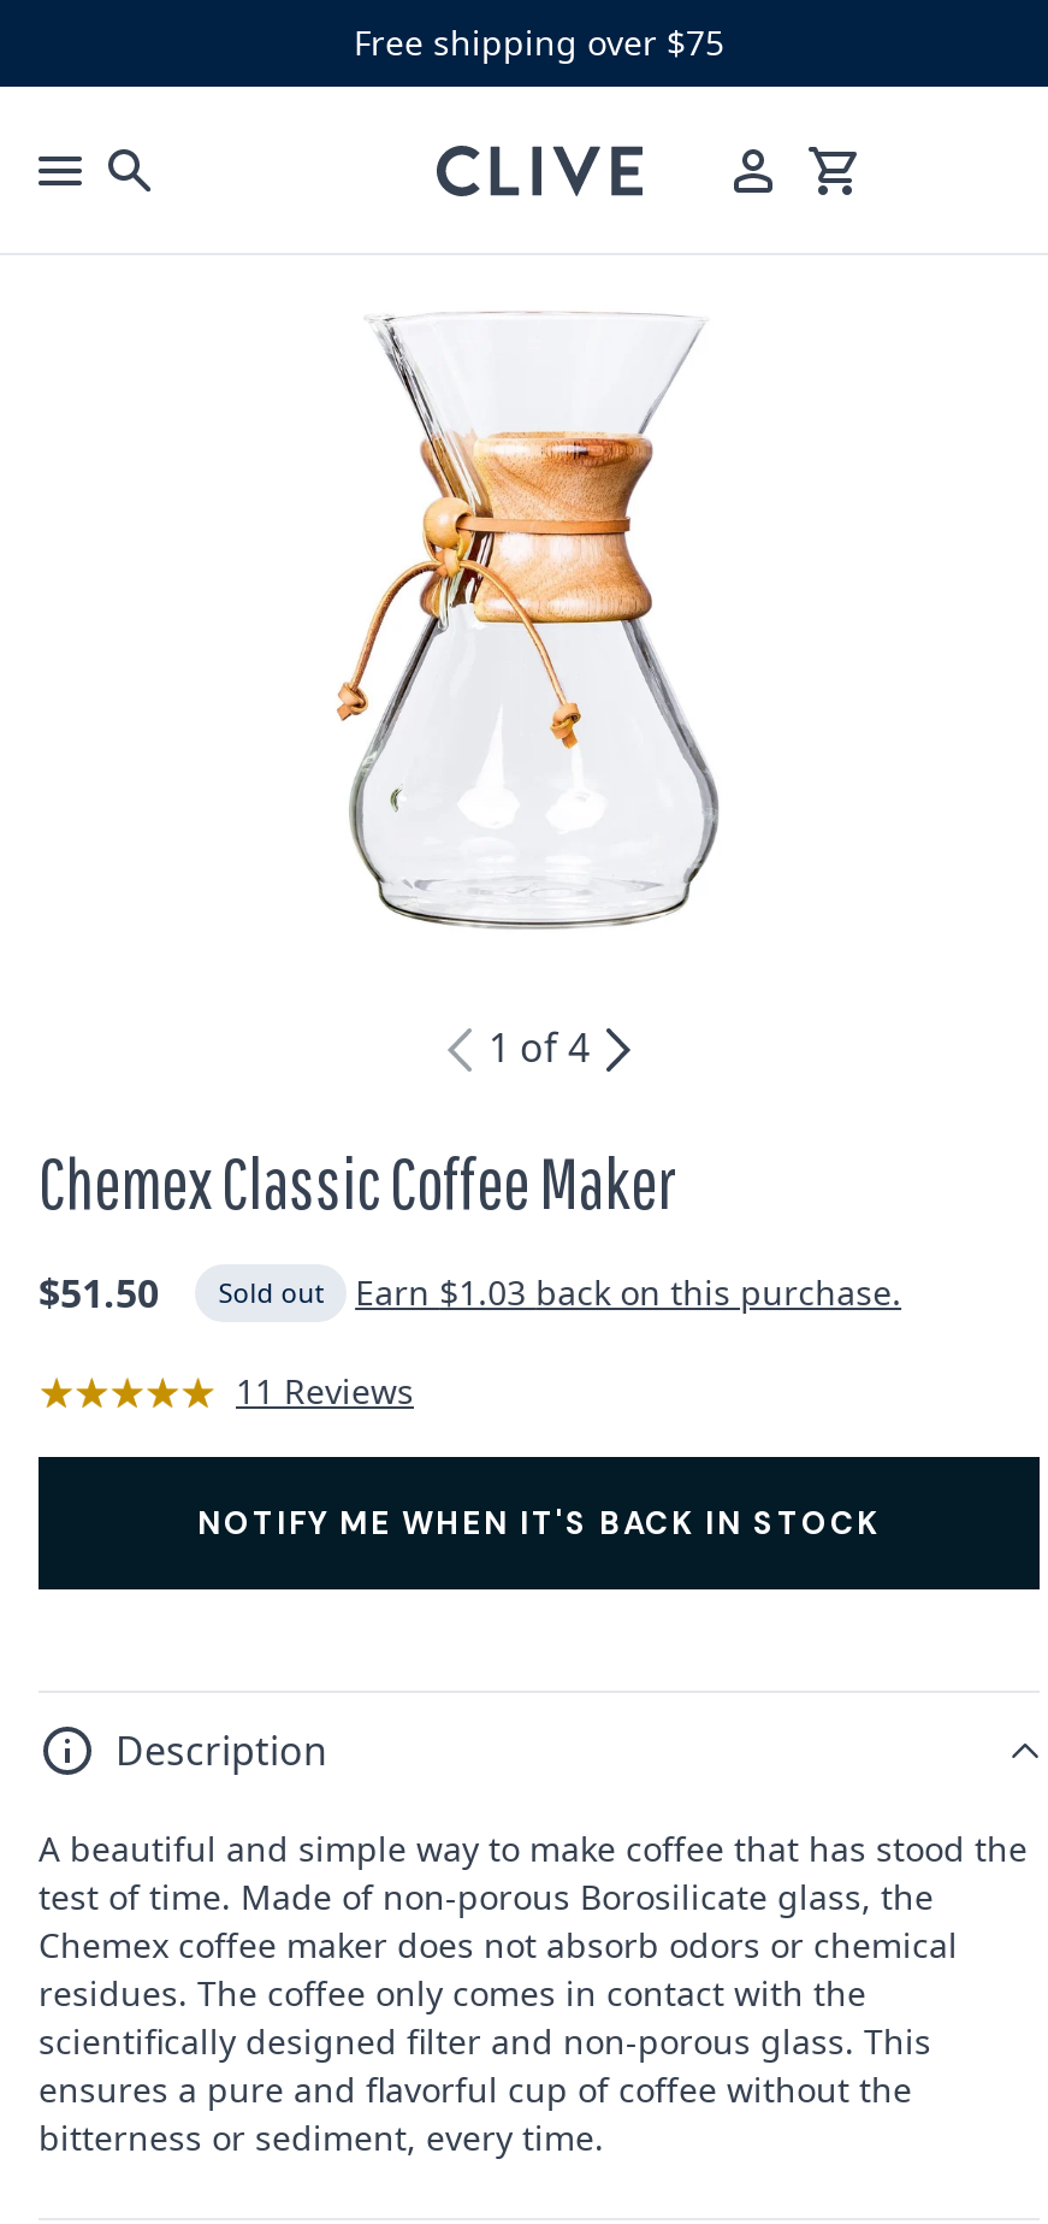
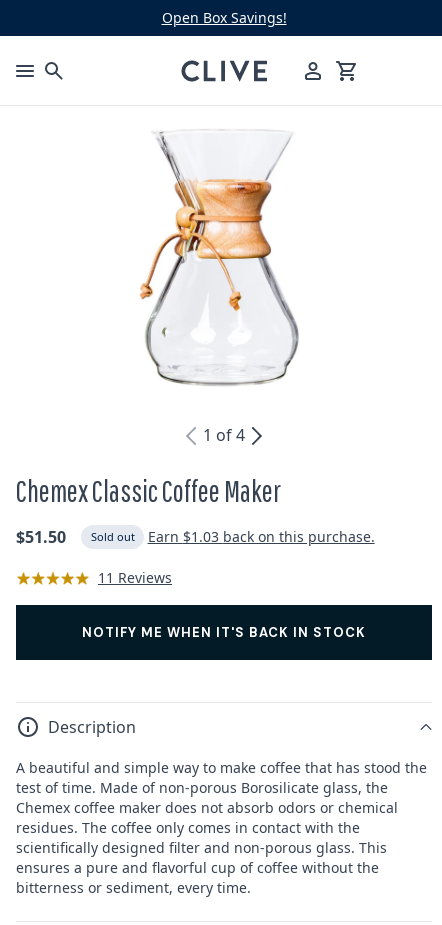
- Free shipping over $75
+ Open Box Savings!
